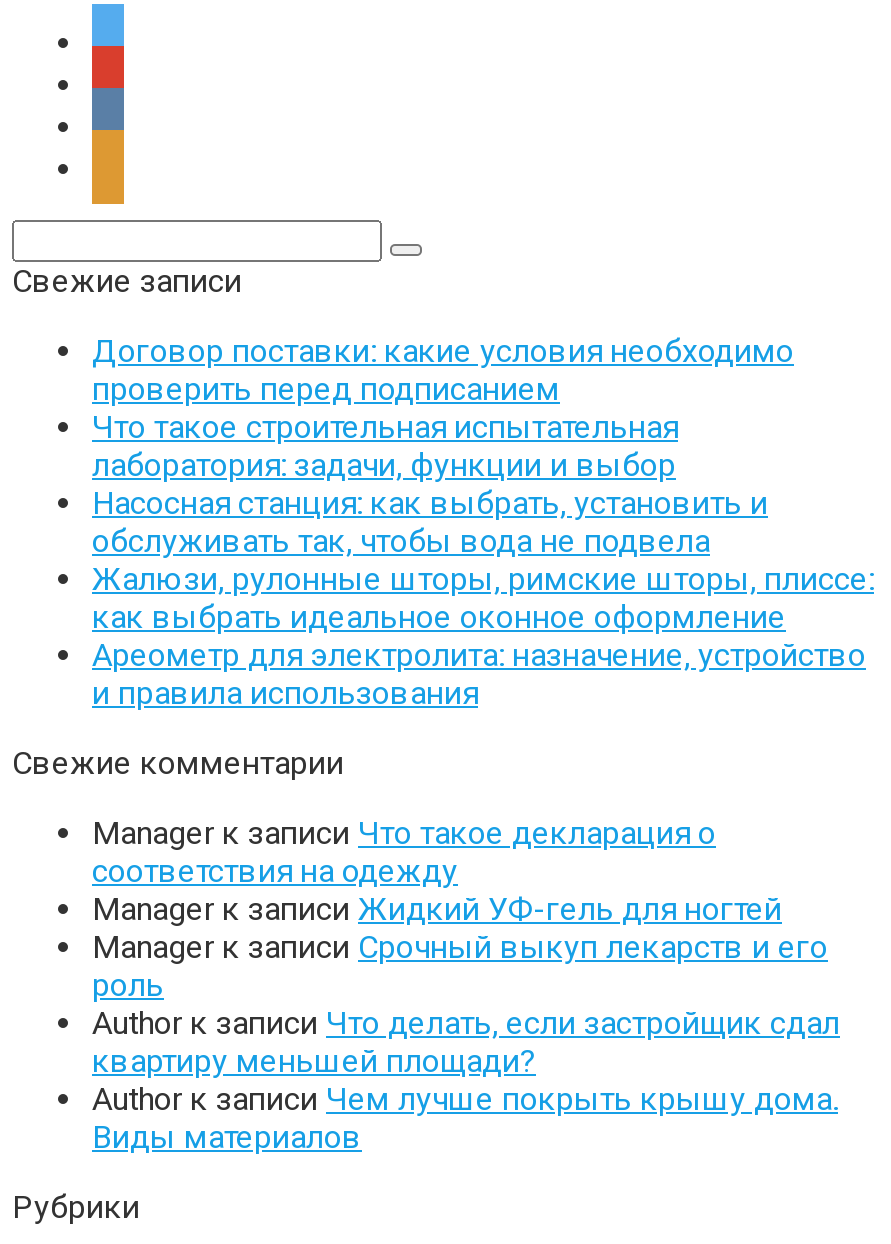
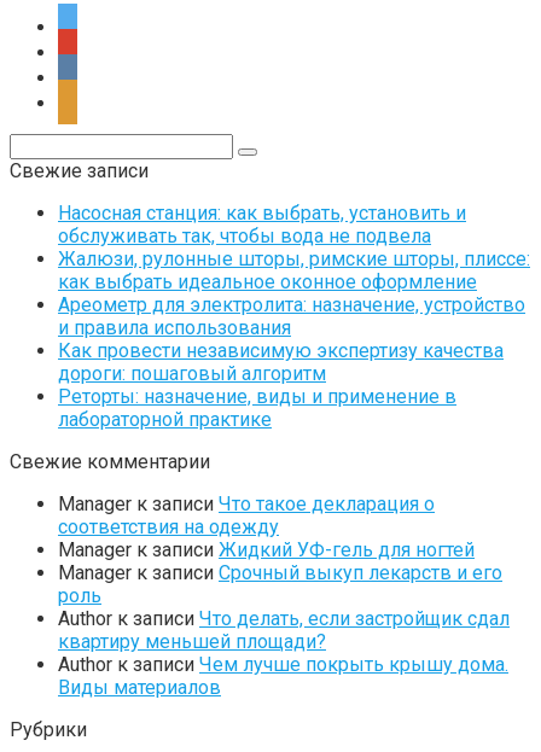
- Договор поставки: какие условия необходимо
- проверить перед подписанием
- Что такое строительная испытательная
- лаборатория: задачи, функции и выбор

moved up: Насосная станция: как выбрать, установить и | обслуживать так, чтобы вода не подвела | Жалюзи, рулонные шторы, римские шторы, плиссе: | как выбрать идеальное оконное оформление | Ареометр для электролита: назначение, устройство | и правила использования

+ Как провести независимую экспертизу качества
+ дороги: пошаговый алгоритм
+ Реторты: назначение, виды и применение в
+ лабораторной практике
